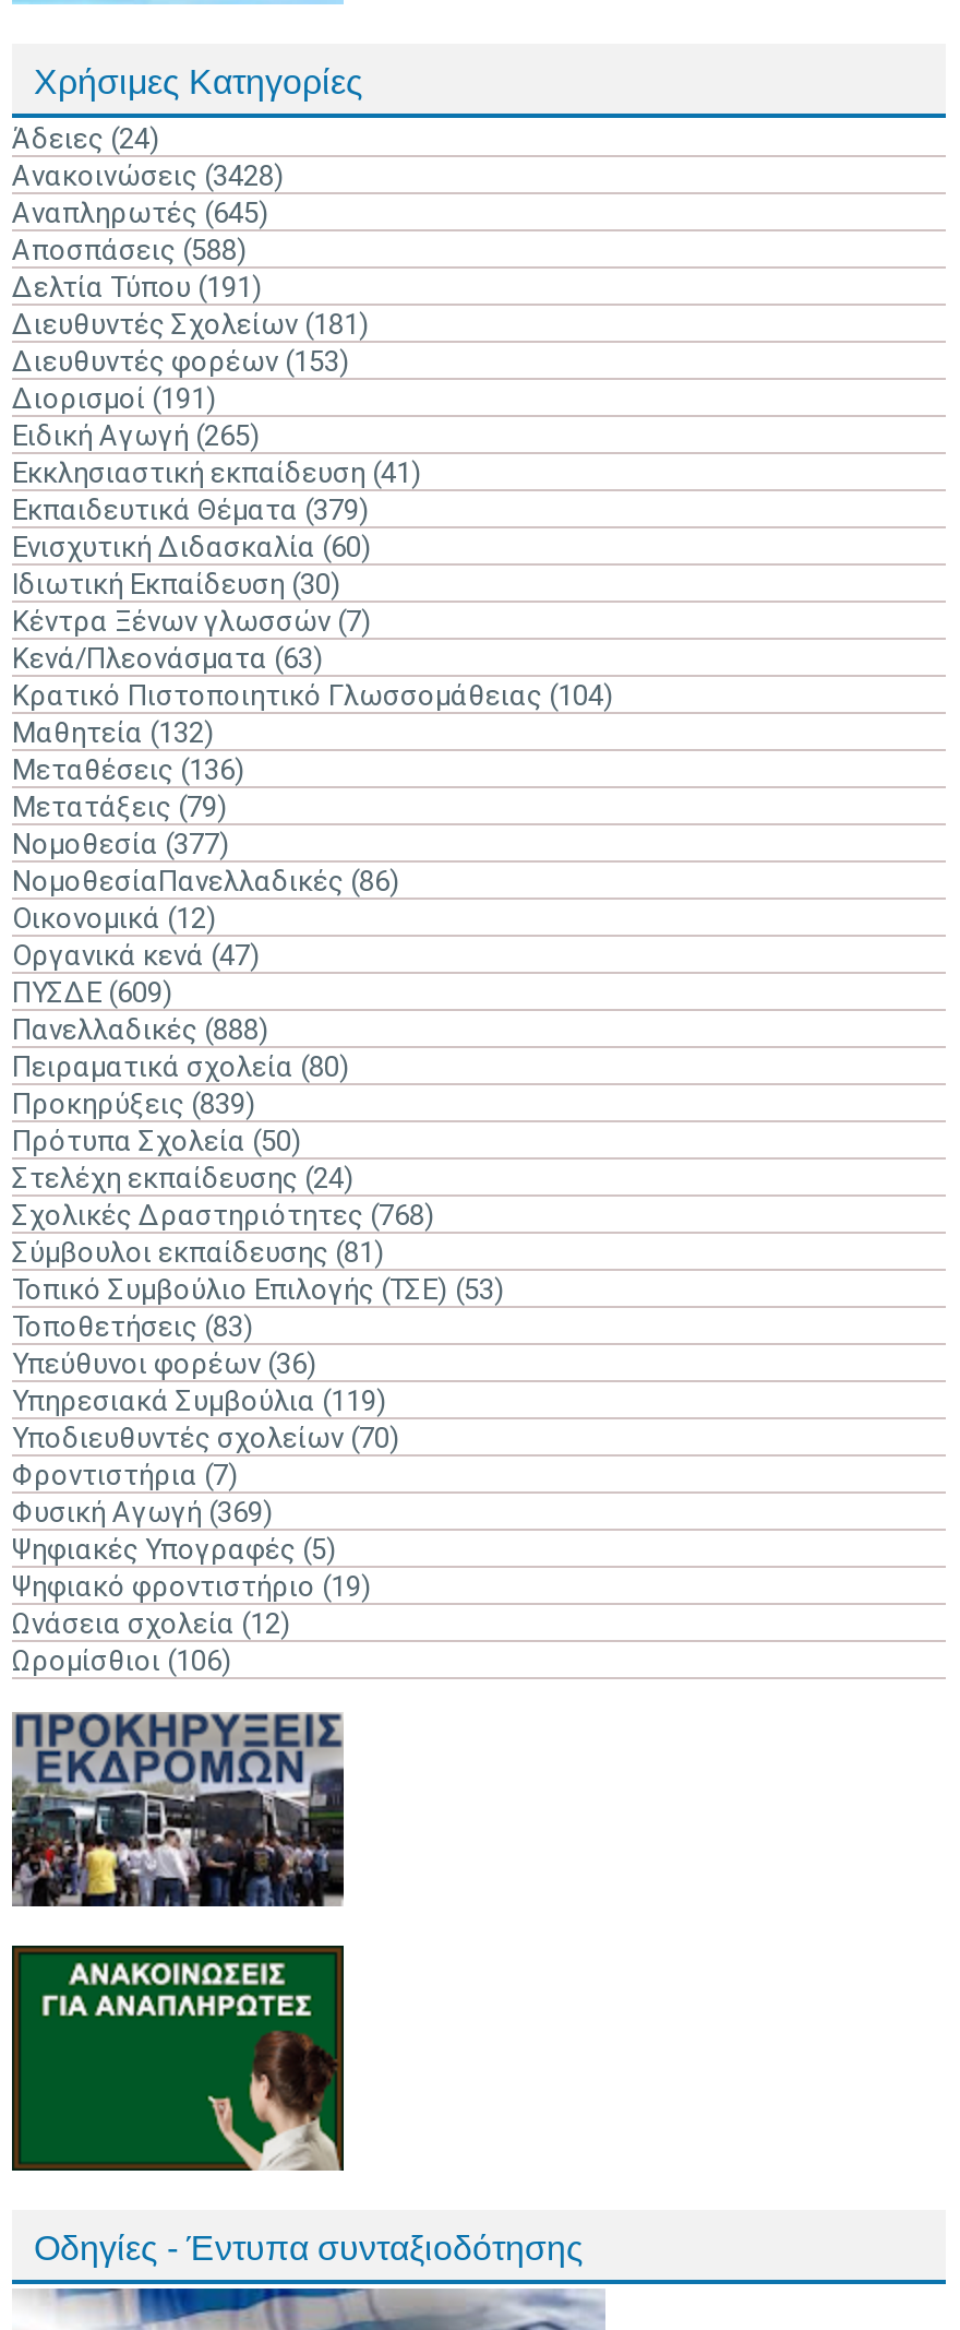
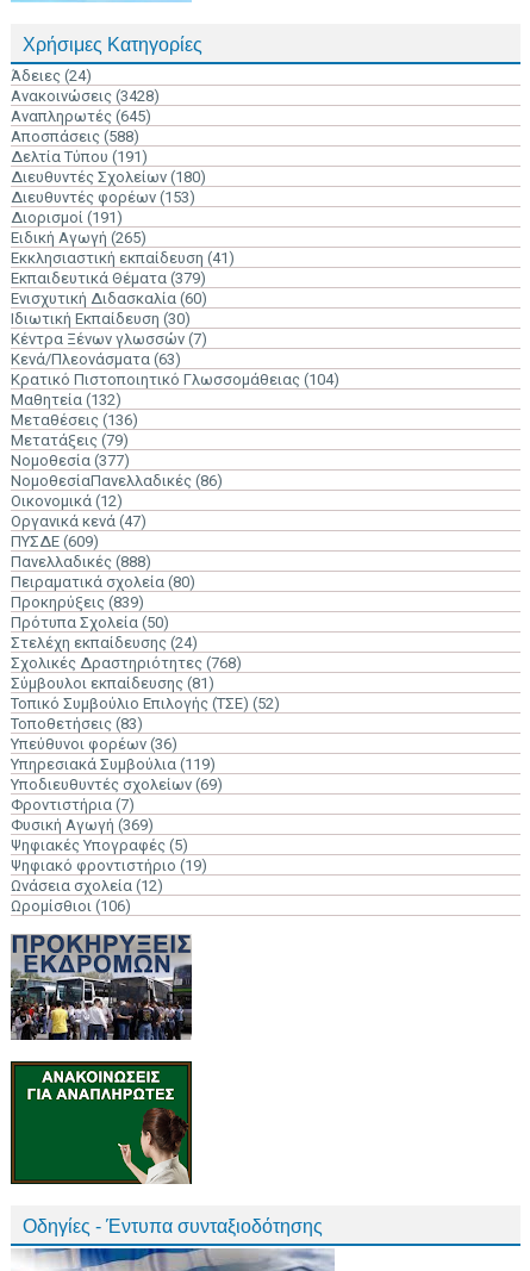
- Διευθυντές Σχολείων (181)
+ Διευθυντές Σχολείων (180)

- Τοπικό Συμβούλιο Επιλογής (ΤΣΕ) (53)
+ Τοπικό Συμβούλιο Επιλογής (ΤΣΕ) (52)

- Υποδιευθυντές σχολείων (70)
+ Υποδιευθυντές σχολείων (69)
